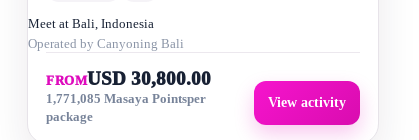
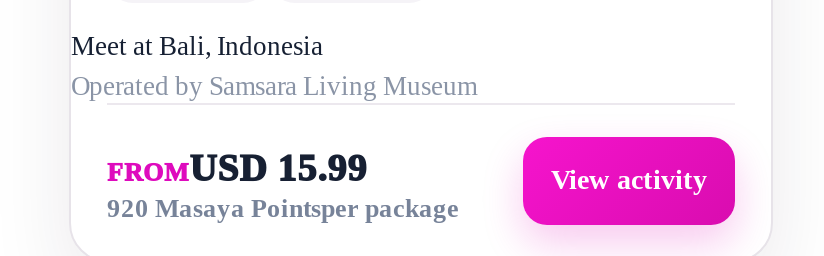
- Operated by Canyoning Bali
+ Operated by Samsara Living Museum

- FROMUSD 30,800.00
- 1,771,085 Masaya Pointsper
- package
+ FROMUSD 15.99
+ 920 Masaya Pointsper package
